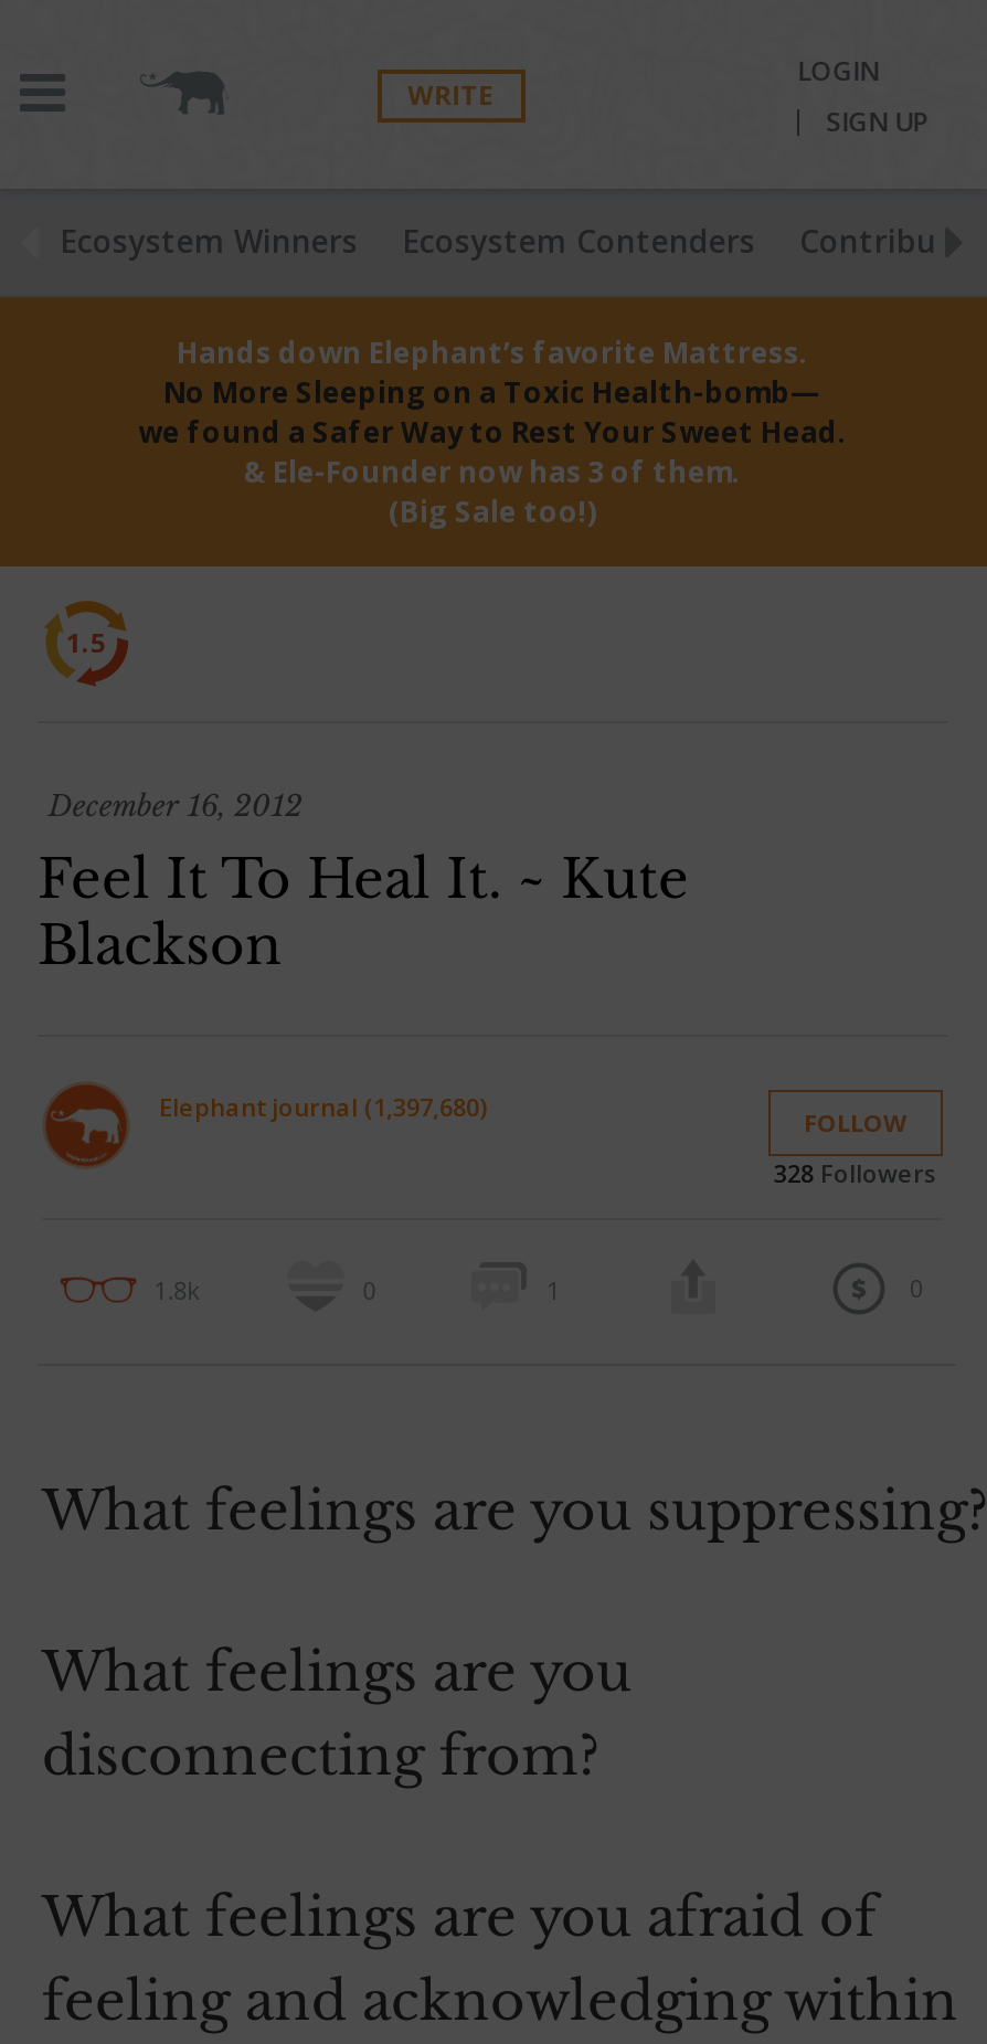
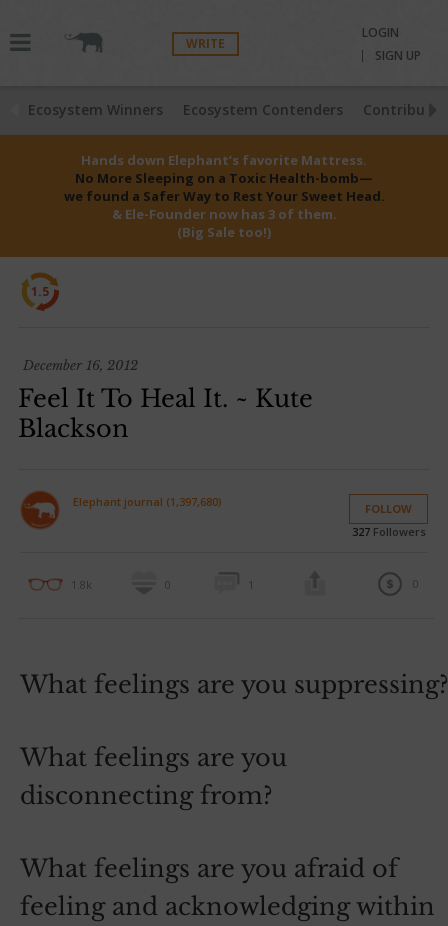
- 328Followers
+ 327Followers
